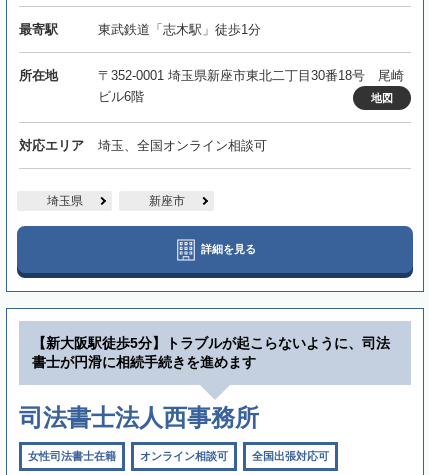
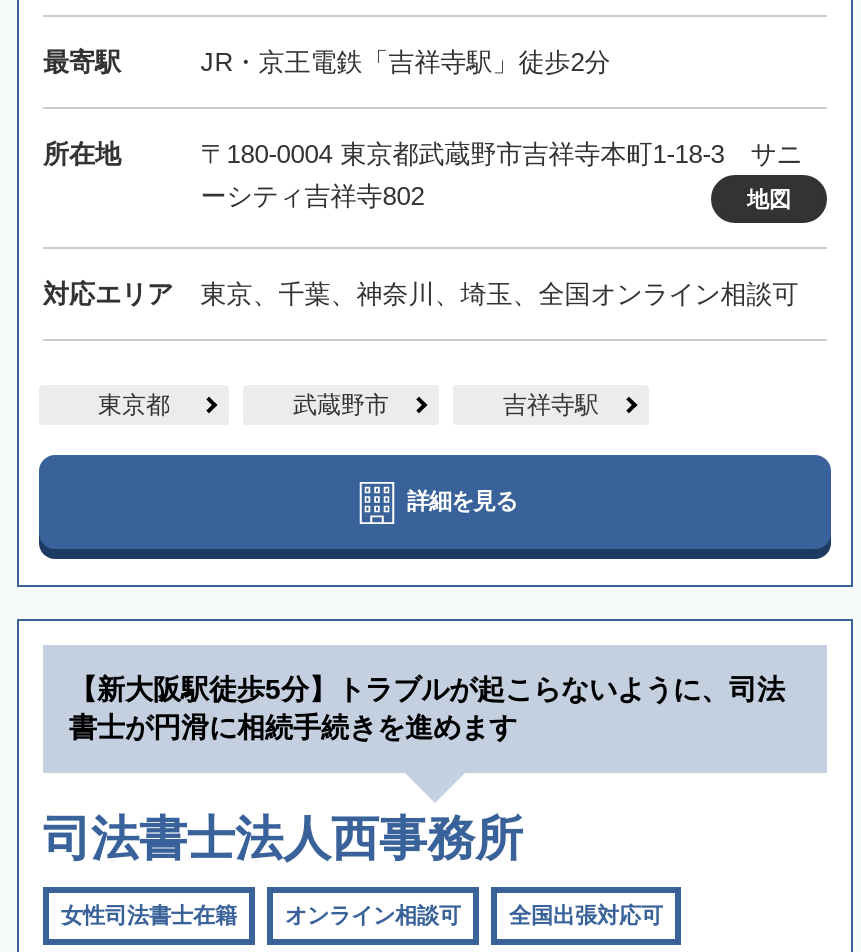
- 東武鉄道「志木駅」徒歩1分
+ JR・京王電鉄「吉祥寺駅」徒歩2分

- 〒352-0001 埼玉県新座市東北二丁目30番18号 尾崎
- ビル6階
+ 〒180-0004 東京都武蔵野市吉祥寺本町1-18-3 サニ
+ ーシティ吉祥寺802

- 埼玉、全国オンライン相談可
+ 東京、千葉、神奈川、埼玉、全国オンライン相談可

- 埼玉県
- 新座市
+ 東京都
+ 武蔵野市
+ 吉祥寺駅
